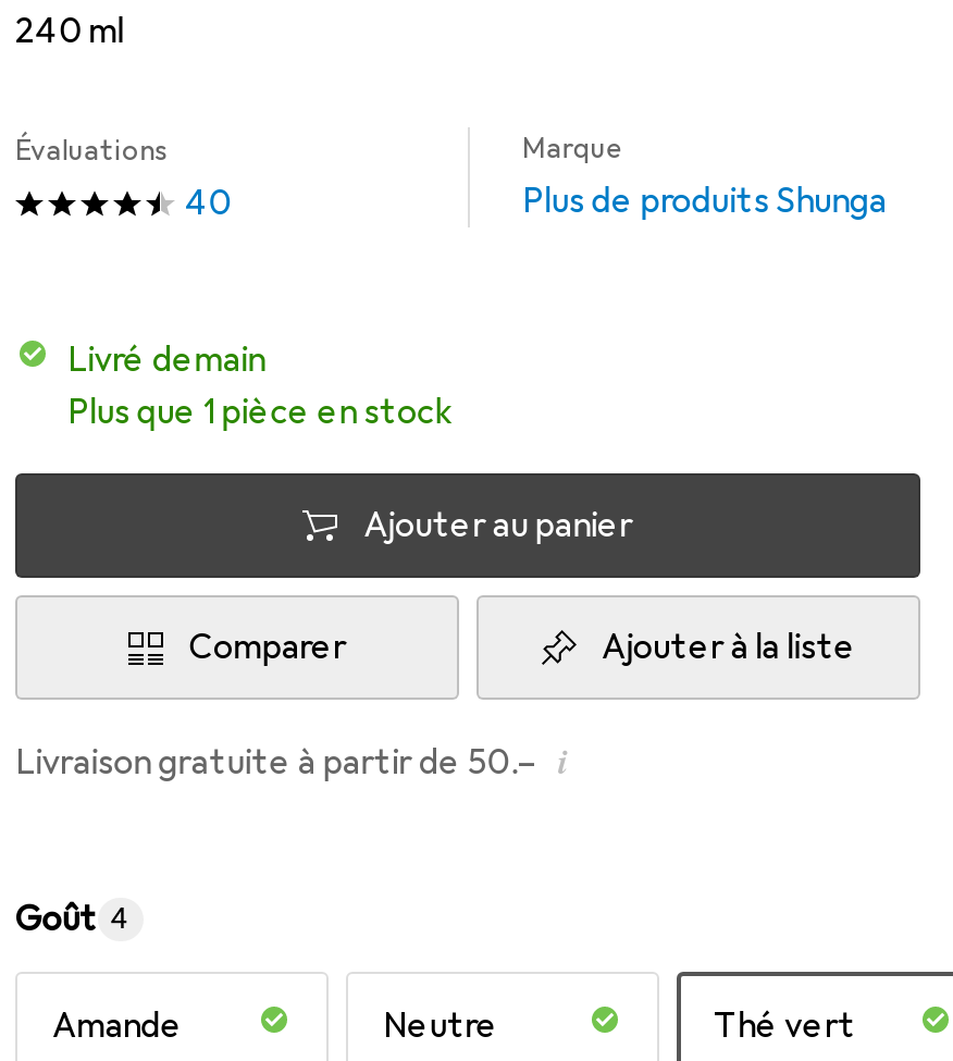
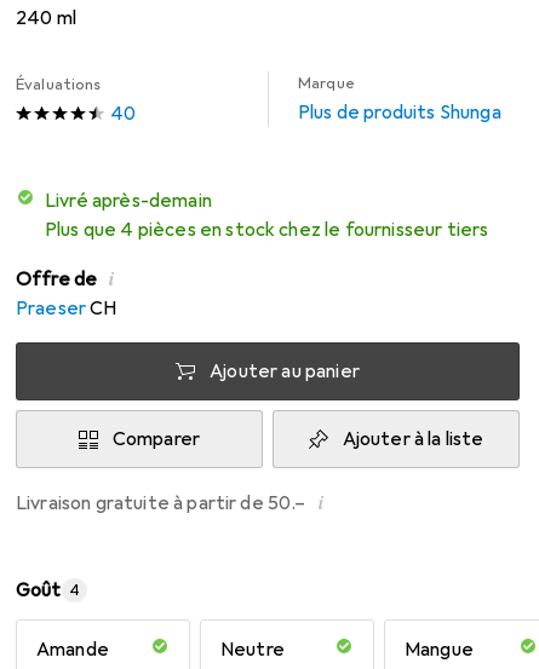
- Livré demain
- Plus que 1 pièce en stock
+ Livré après-demain
+ Plus que 4 pièces en stock chez le fournisseur tiers
+ Offre de i
+ Praeser CH

- Thé vert
+ Mangue
